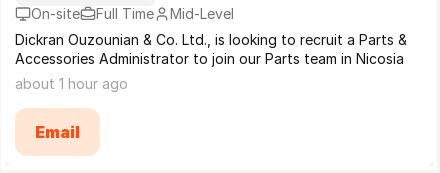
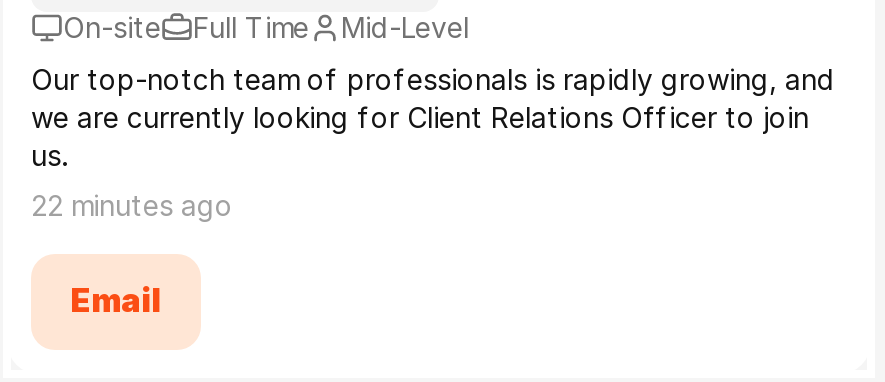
- Dickran Ouzounian & Co. Ltd., is looking to recruit a Parts &
- Accessories Administrator to join our Parts team in Nicosia
+ Our top-notch team of professionals is rapidly growing, and
+ we are currently looking for Client Relations Officer to join
+ us.

- about 1 hour ago
+ 22 minutes ago
